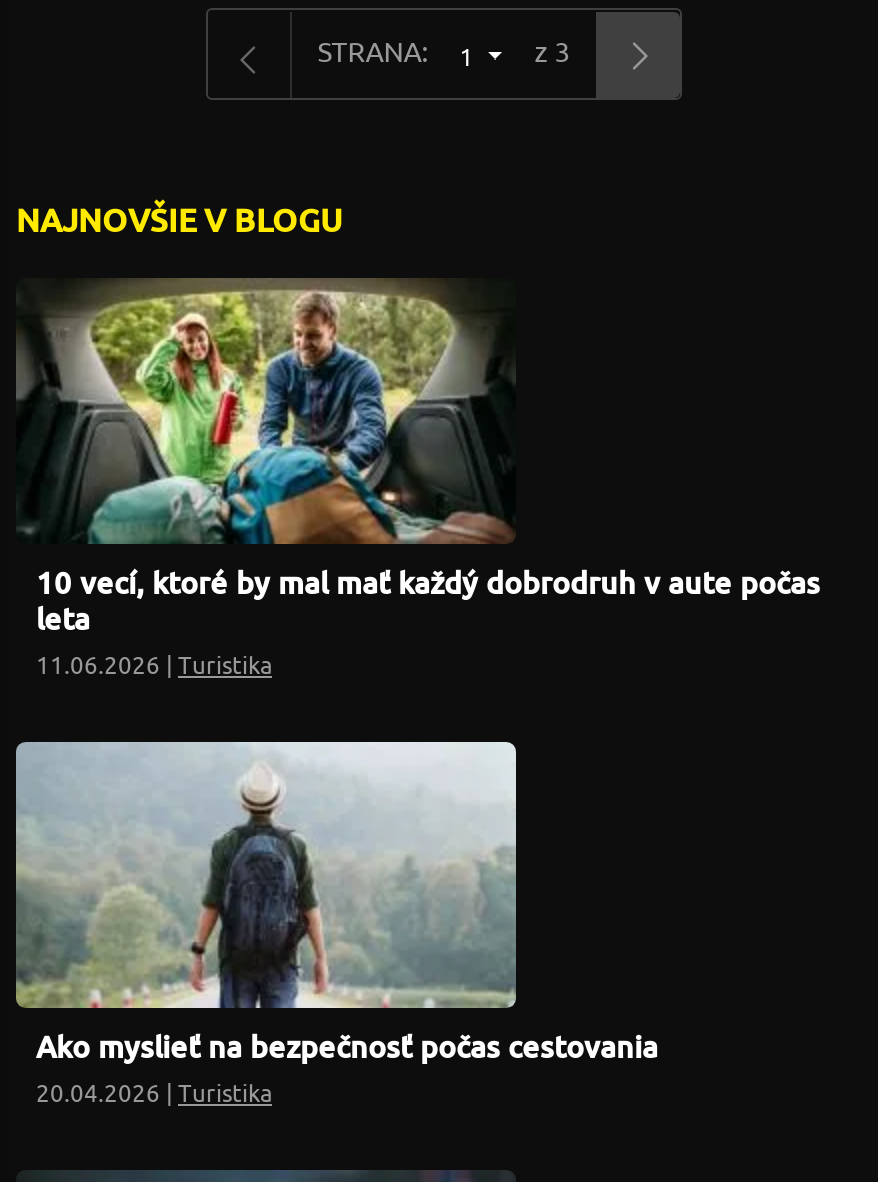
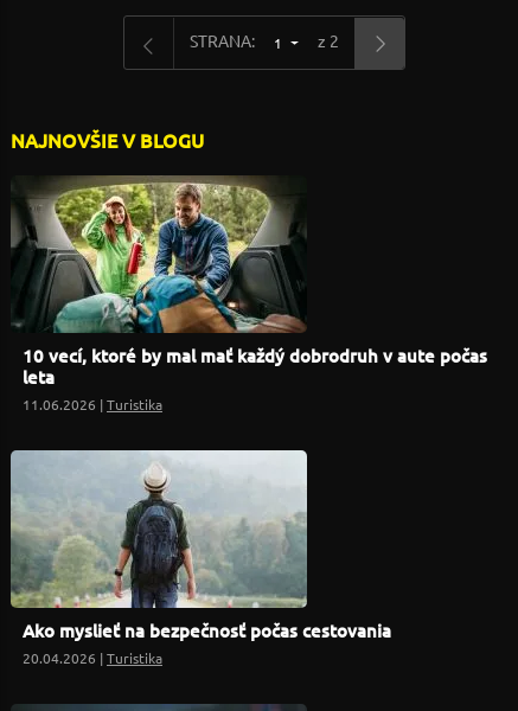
- STRANA: 1 z 3
+ STRANA: 1 z 2
